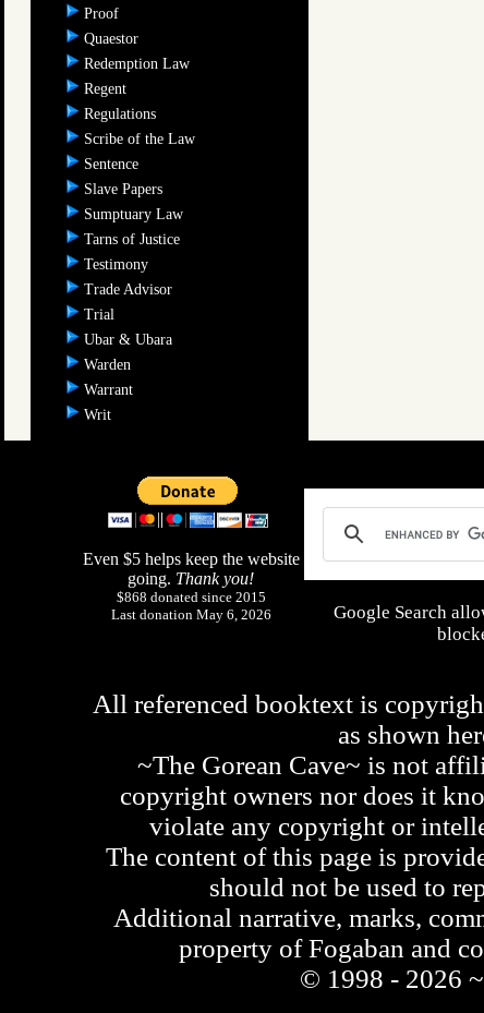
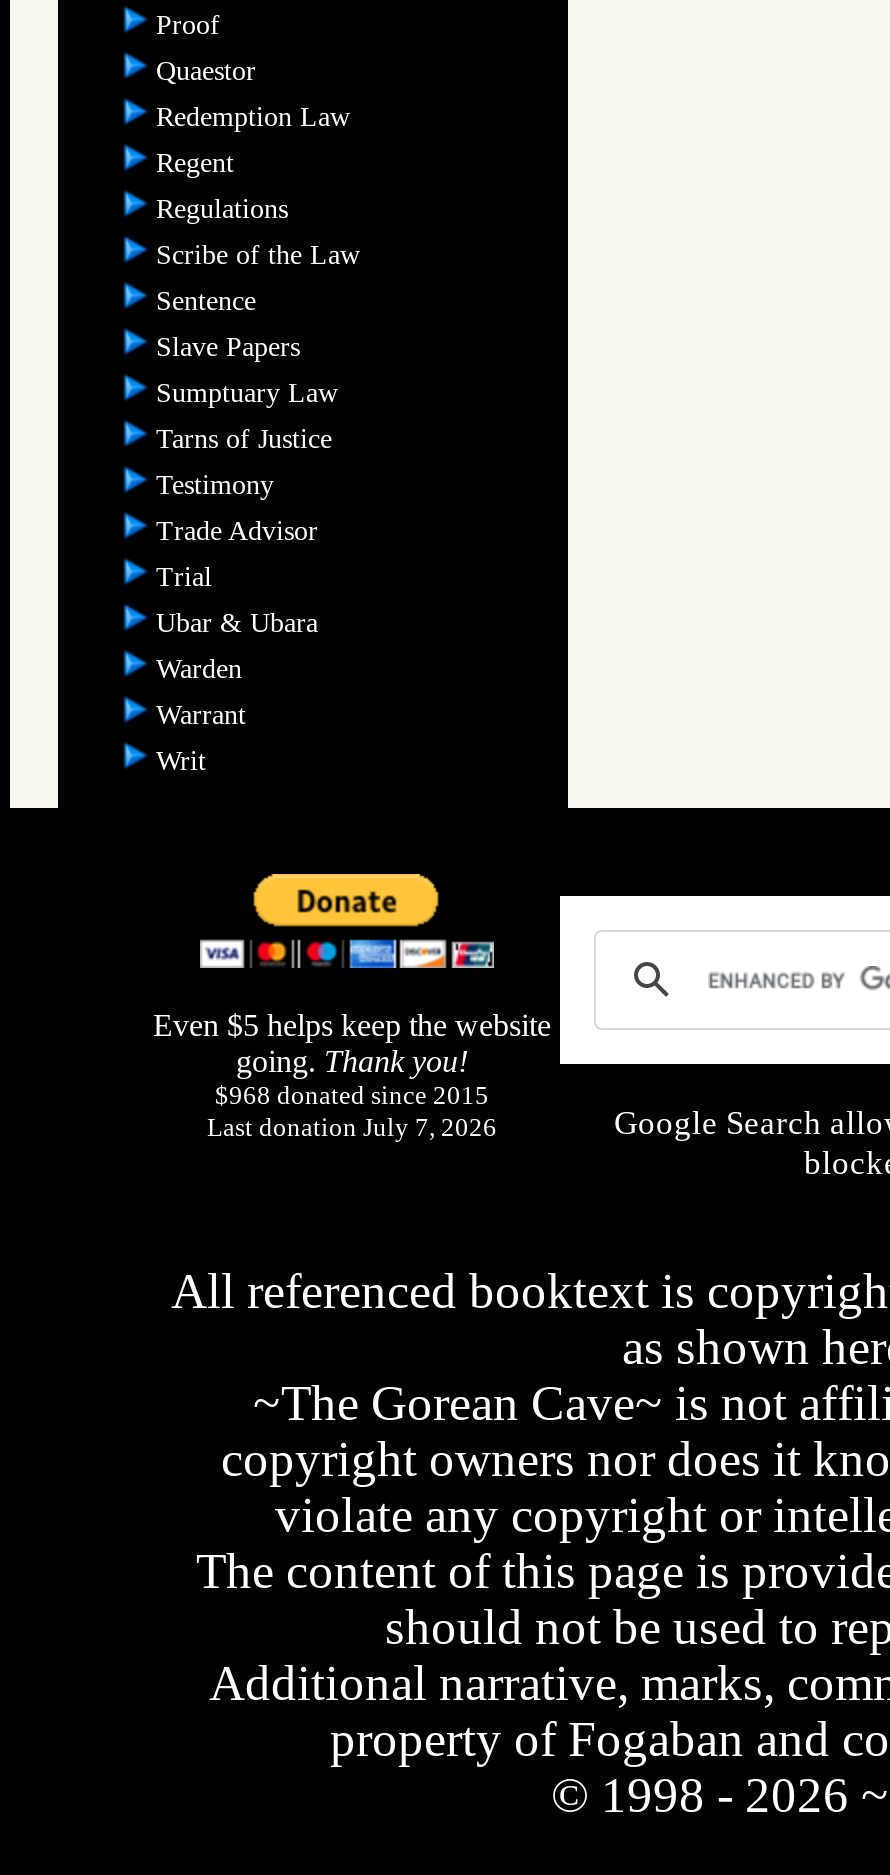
- $868 donated since 2015
+ $968 donated since 2015

- Last donation May 6, 2026
+ Last donation July 7, 2026
